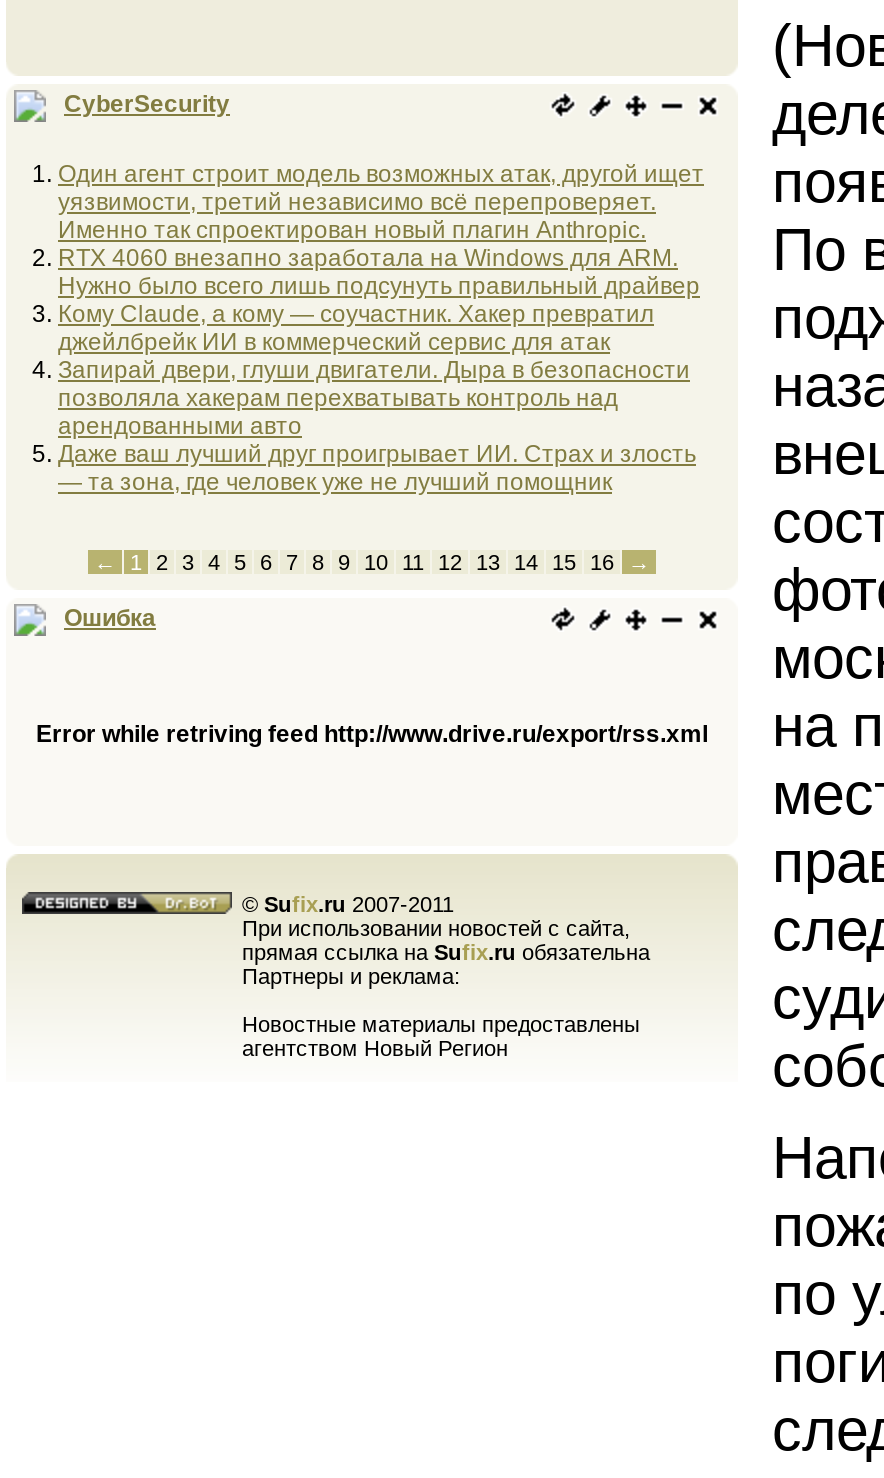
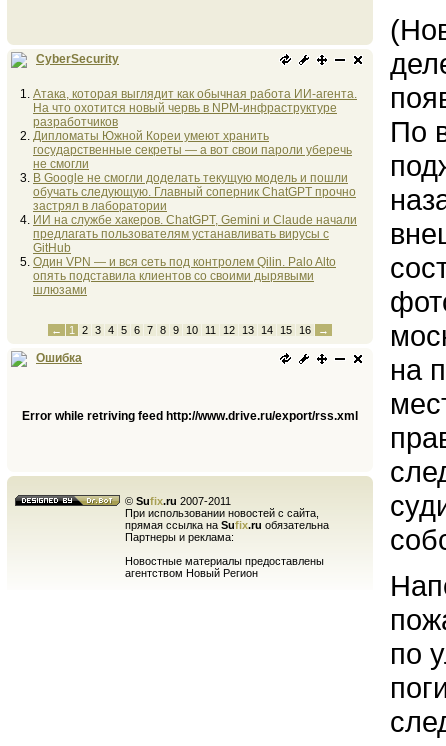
- Один агент строит модель возможных атак, другой ищет
- уязвимости, третий независимо всё перепроверяет.
- Именно так спроектирован новый плагин Anthropic.
- RTX 4060 внезапно заработала на Windows для ARM.
- Нужно было всего лишь подсунуть правильный драйвер
- Кому Claude, а кому — соучастник. Хакер превратил
- джейлбрейк ИИ в коммерческий сервис для атак
- Запирай двери, глуши двигатели. Дыра в безопасности
- позволяла хакерам перехватывать контроль над
- арендованными авто
- Даже ваш лучший друг проигрывает ИИ. Страх и злость
- — та зона, где человек уже не лучший помощник
+ Атака, которая выглядит как обычная работа ИИ-агента.
+ На что охотится новый червь в NPM-инфраструктуре
+ разработчиков
+ Дипломаты Южной Кореи умеют хранить
+ государственные секреты — а вот свои пароли уберечь
+ не смогли
+ В Google не смогли доделать текущую модель и пошли
+ обучать следующую. Главный соперник ChatGPT прочно
+ застрял в лаборатории
+ ИИ на службе хакеров. ChatGPT, Gemini и Claude начали
+ предлагать пользователям устанавливать вирусы с
+ GitHub
+ Один VPN — и вся сеть под контролем Qilin. Palo Alto
+ опять подставила клиентов со своими дырявыми
+ шлюзами

moved down: Ошибка | Error while retriving feed http://www.drive.ru/export/rss.xml | © Su fix.ru 2007-2011 | При использовании новостей с сайта, | прямая ссылка на Sufix.ru обязательна | Партнеры и реклама: | Новостные материалы предоставлены | агентством Новый Регион
